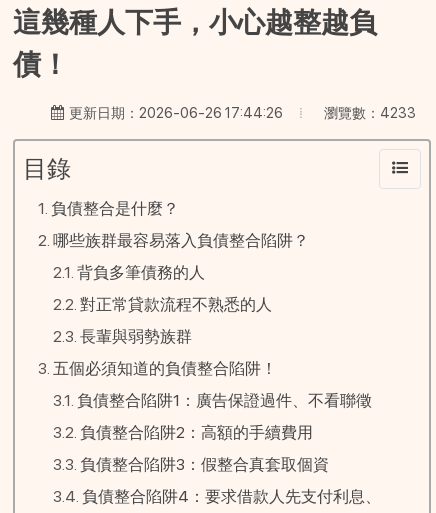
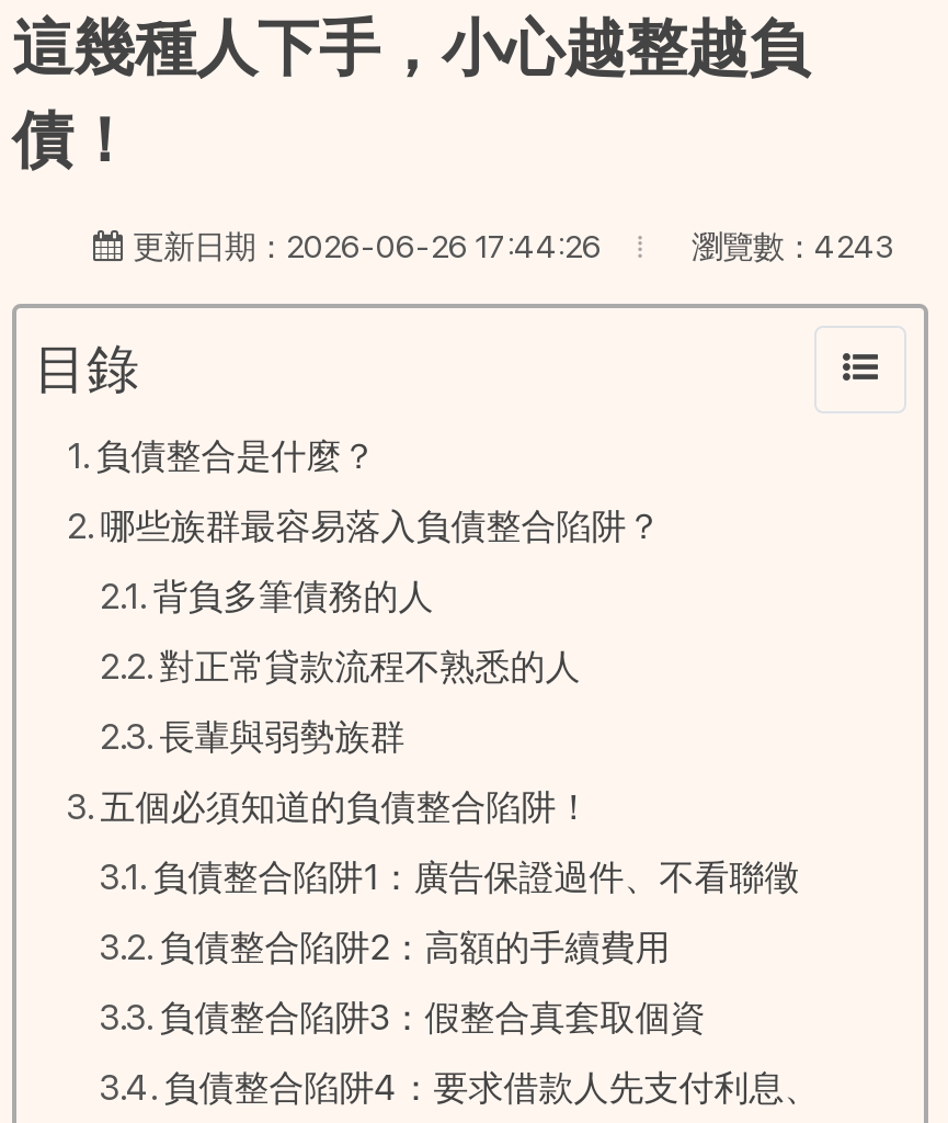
- 瀏覽數：4233
+ 瀏覽數：4243
